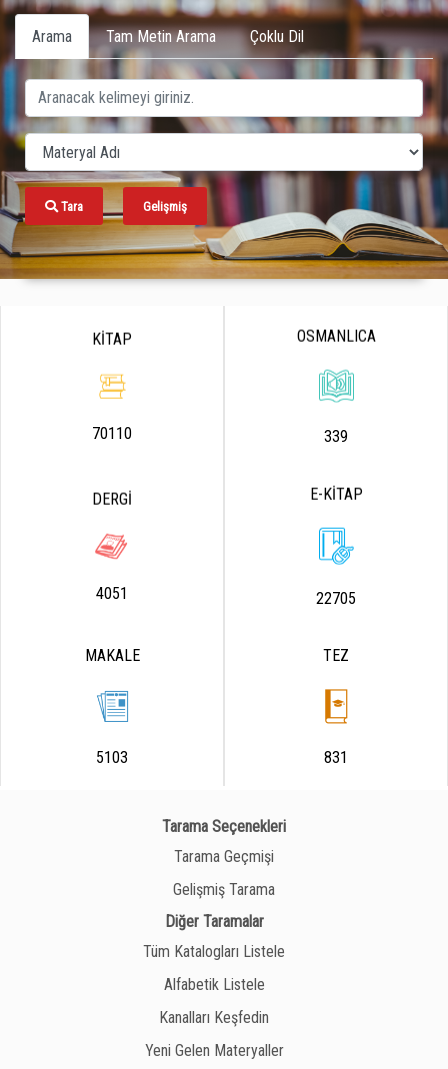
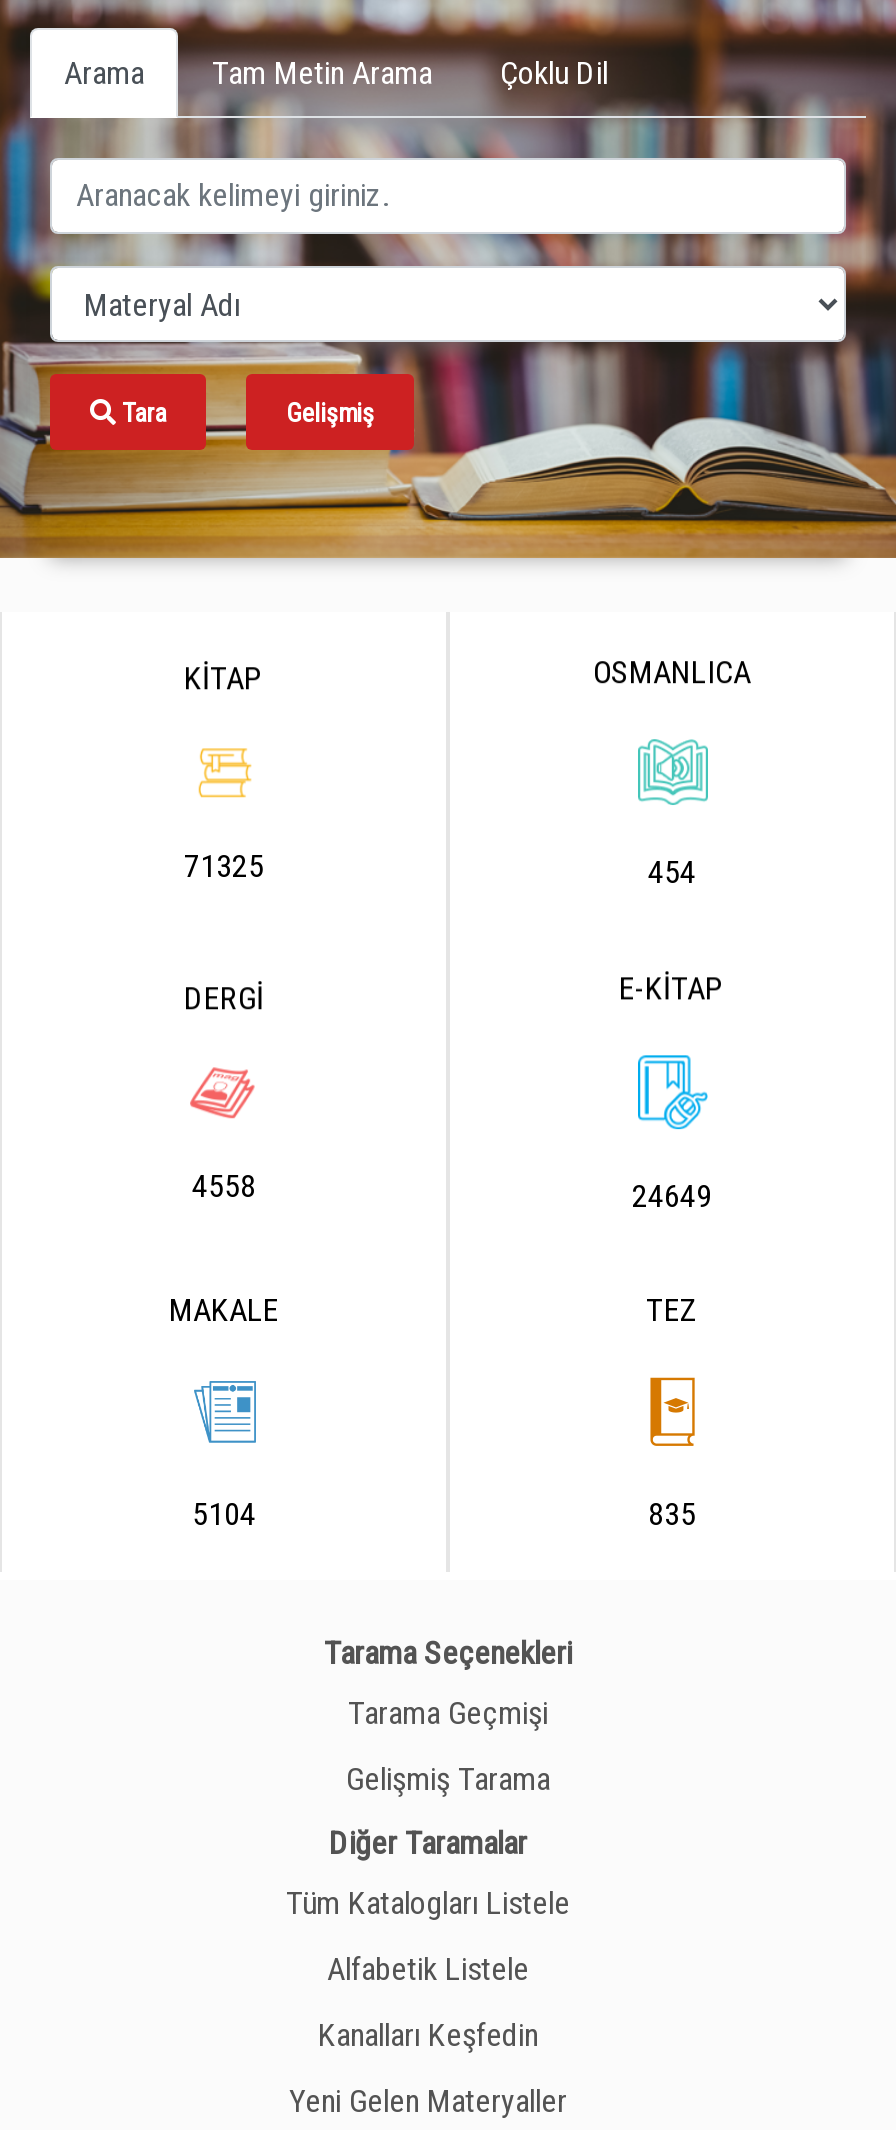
- 70110
+ 71325

- 339
+ 454

- 4051
+ 4558

- 22705
+ 24649

- 5103
+ 5104

- 831
+ 835
